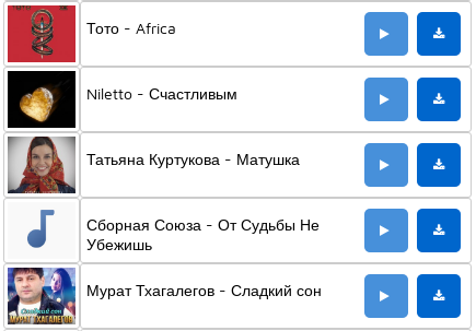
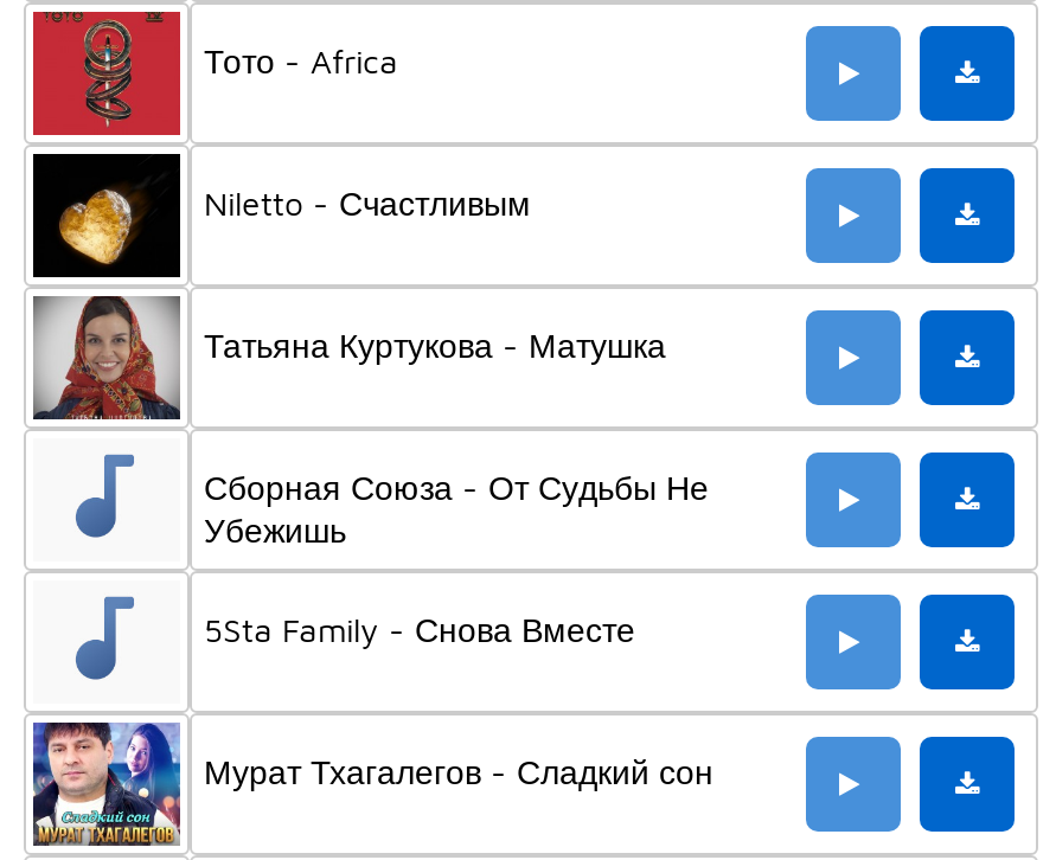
+ 5Sta Family - Снова Вместе
